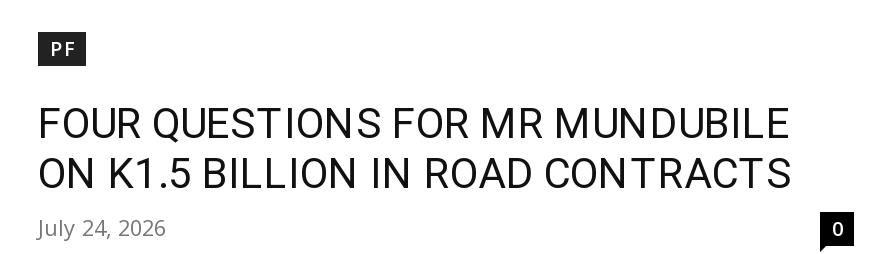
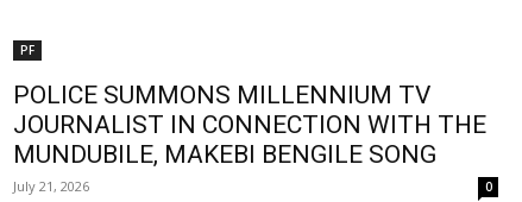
- FOUR QUESTIONS FOR MR MUNDUBILE
- ON K1.5 BILLION IN ROAD CONTRACTS
- July 24, 2026
+ POLICE SUMMONS MILLENNIUM TV
+ JOURNALIST IN CONNECTION WITH THE
+ MUNDUBILE, MAKEBI BENGILE SONG
+ July 21, 2026
